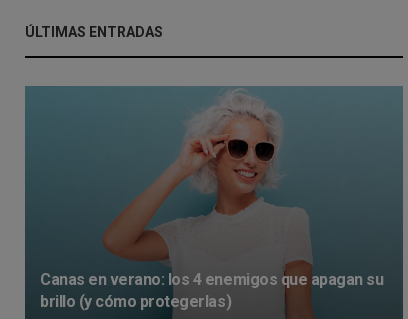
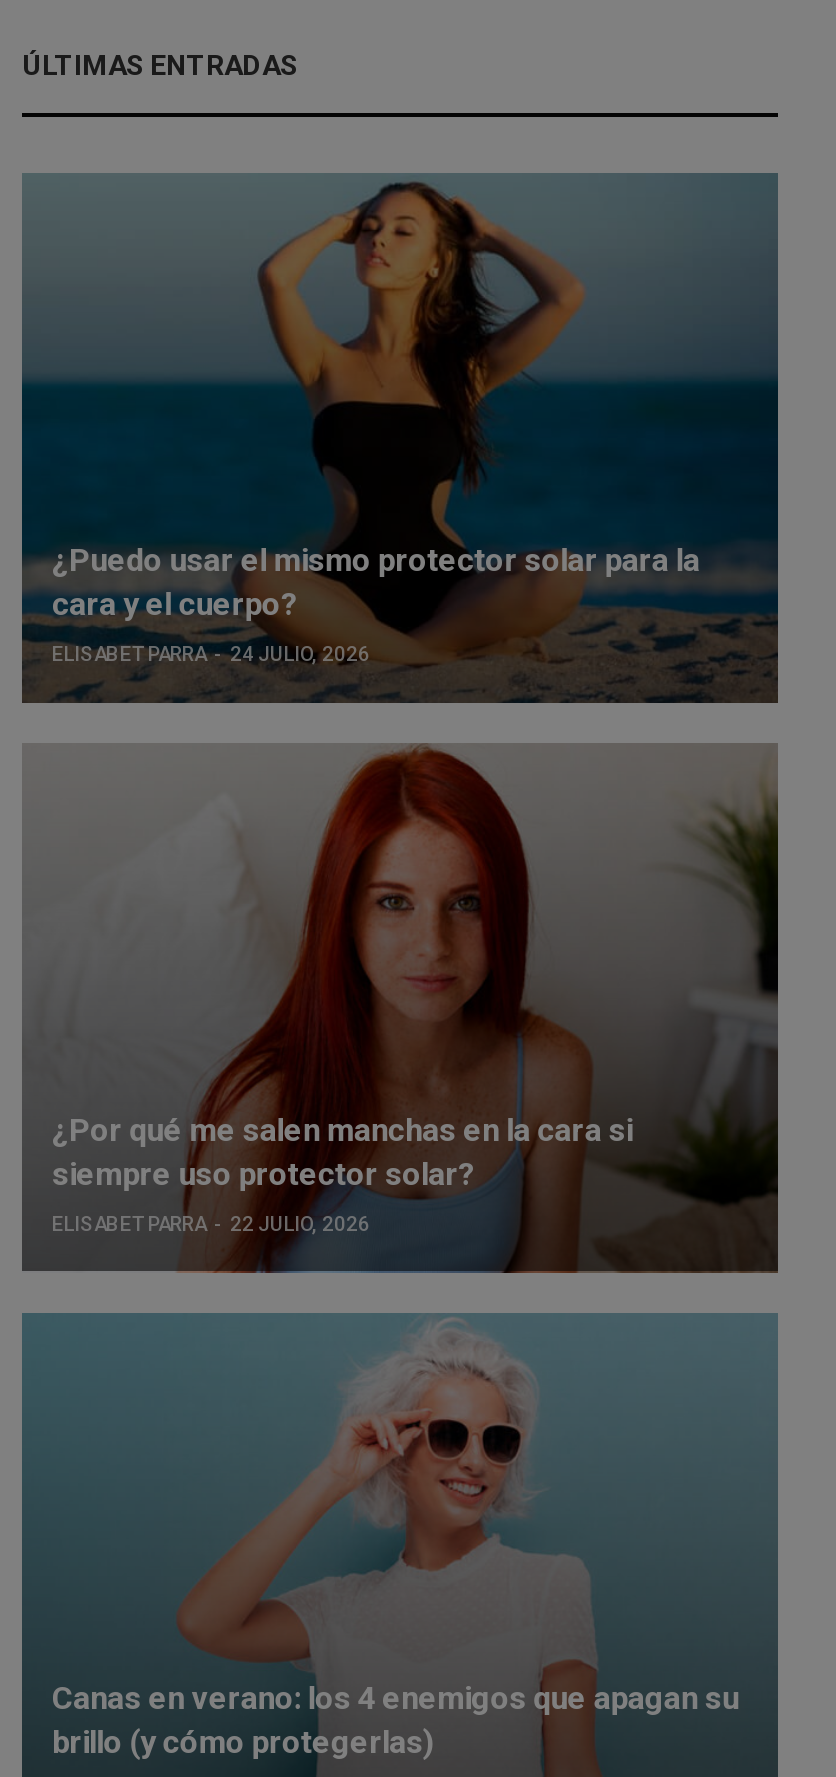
+ [image]
+ ¿Puedo usar el mismo protector solar para la
+ cara y el cuerpo?
+ ELISABET PARRA
+ 24 JULIO, 2026

+ [image]
+ ¿Por qué me salen manchas en la cara si
+ siempre uso protector solar?
+ ELISABET PARRA
+ 22 JULIO, 2026
